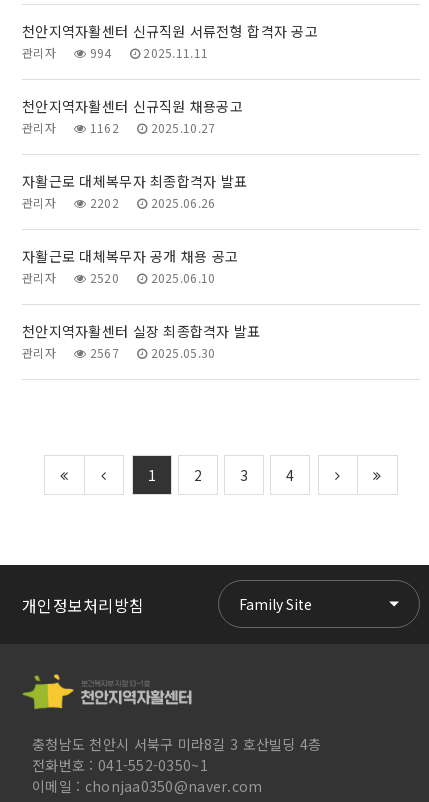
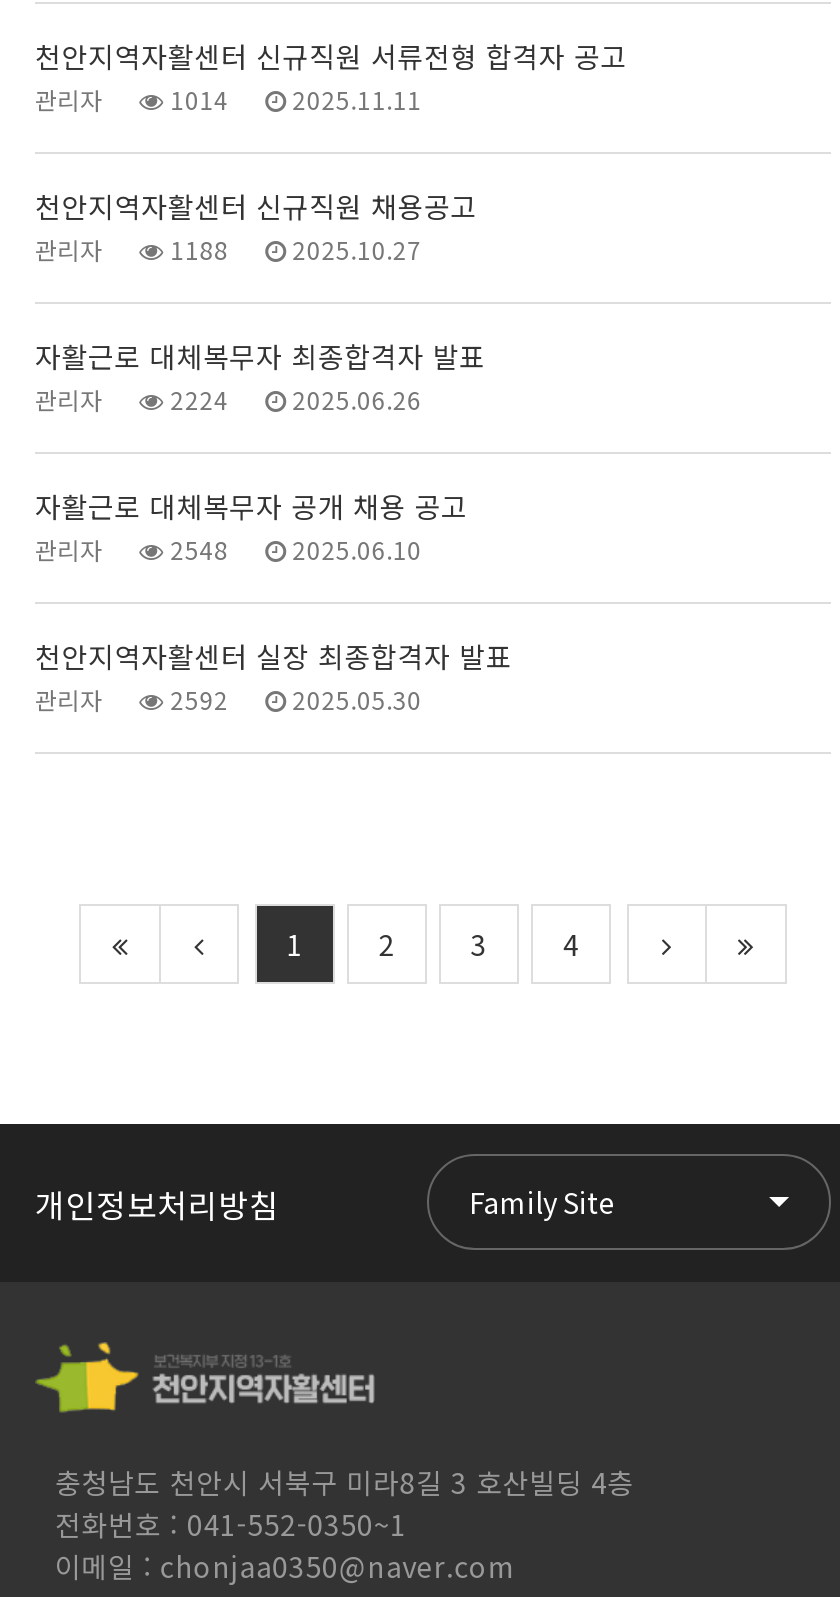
- 관리자 994 2025.11.11
+ 관리자 1014 2025.11.11

- 관리자 1162 2025.10.27
+ 관리자 1188 2025.10.27

- 관리자 2202 2025.06.26
+ 관리자 2224 2025.06.26

- 관리자 2520 2025.06.10
+ 관리자 2548 2025.06.10

- 관리자 2567 2025.05.30
+ 관리자 2592 2025.05.30
